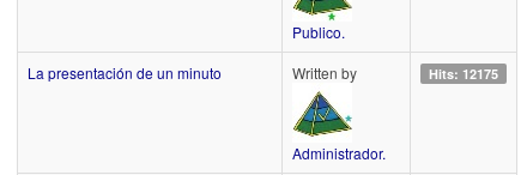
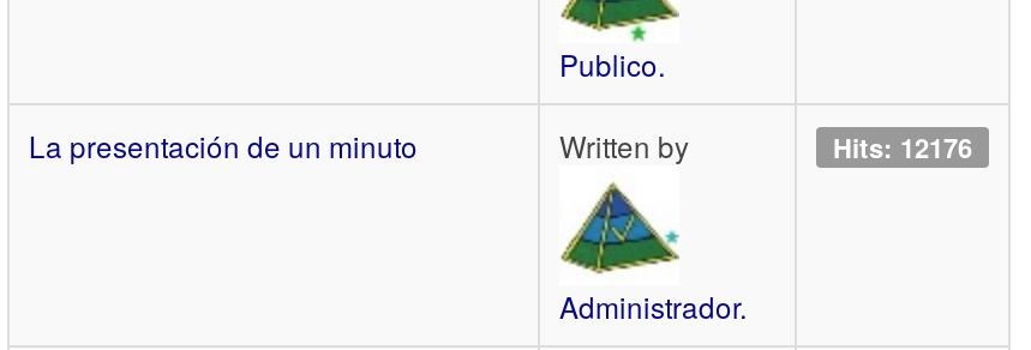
- Hits: 12175
+ Hits: 12176
